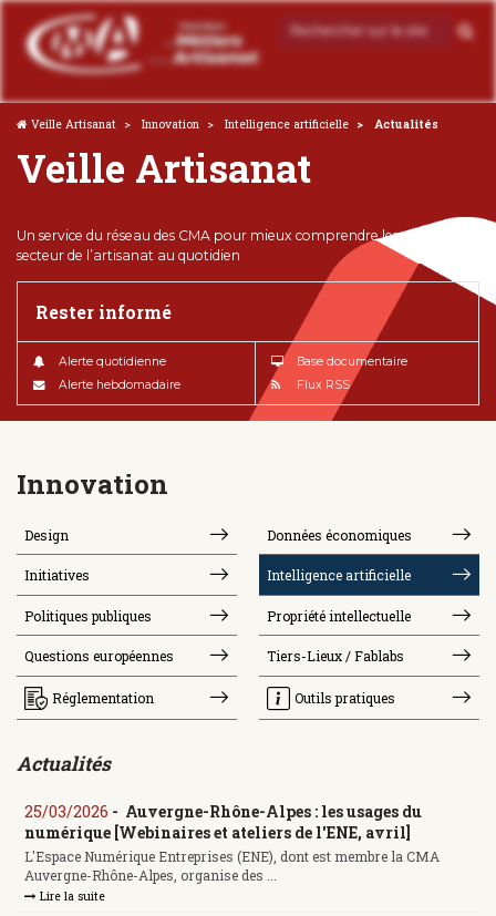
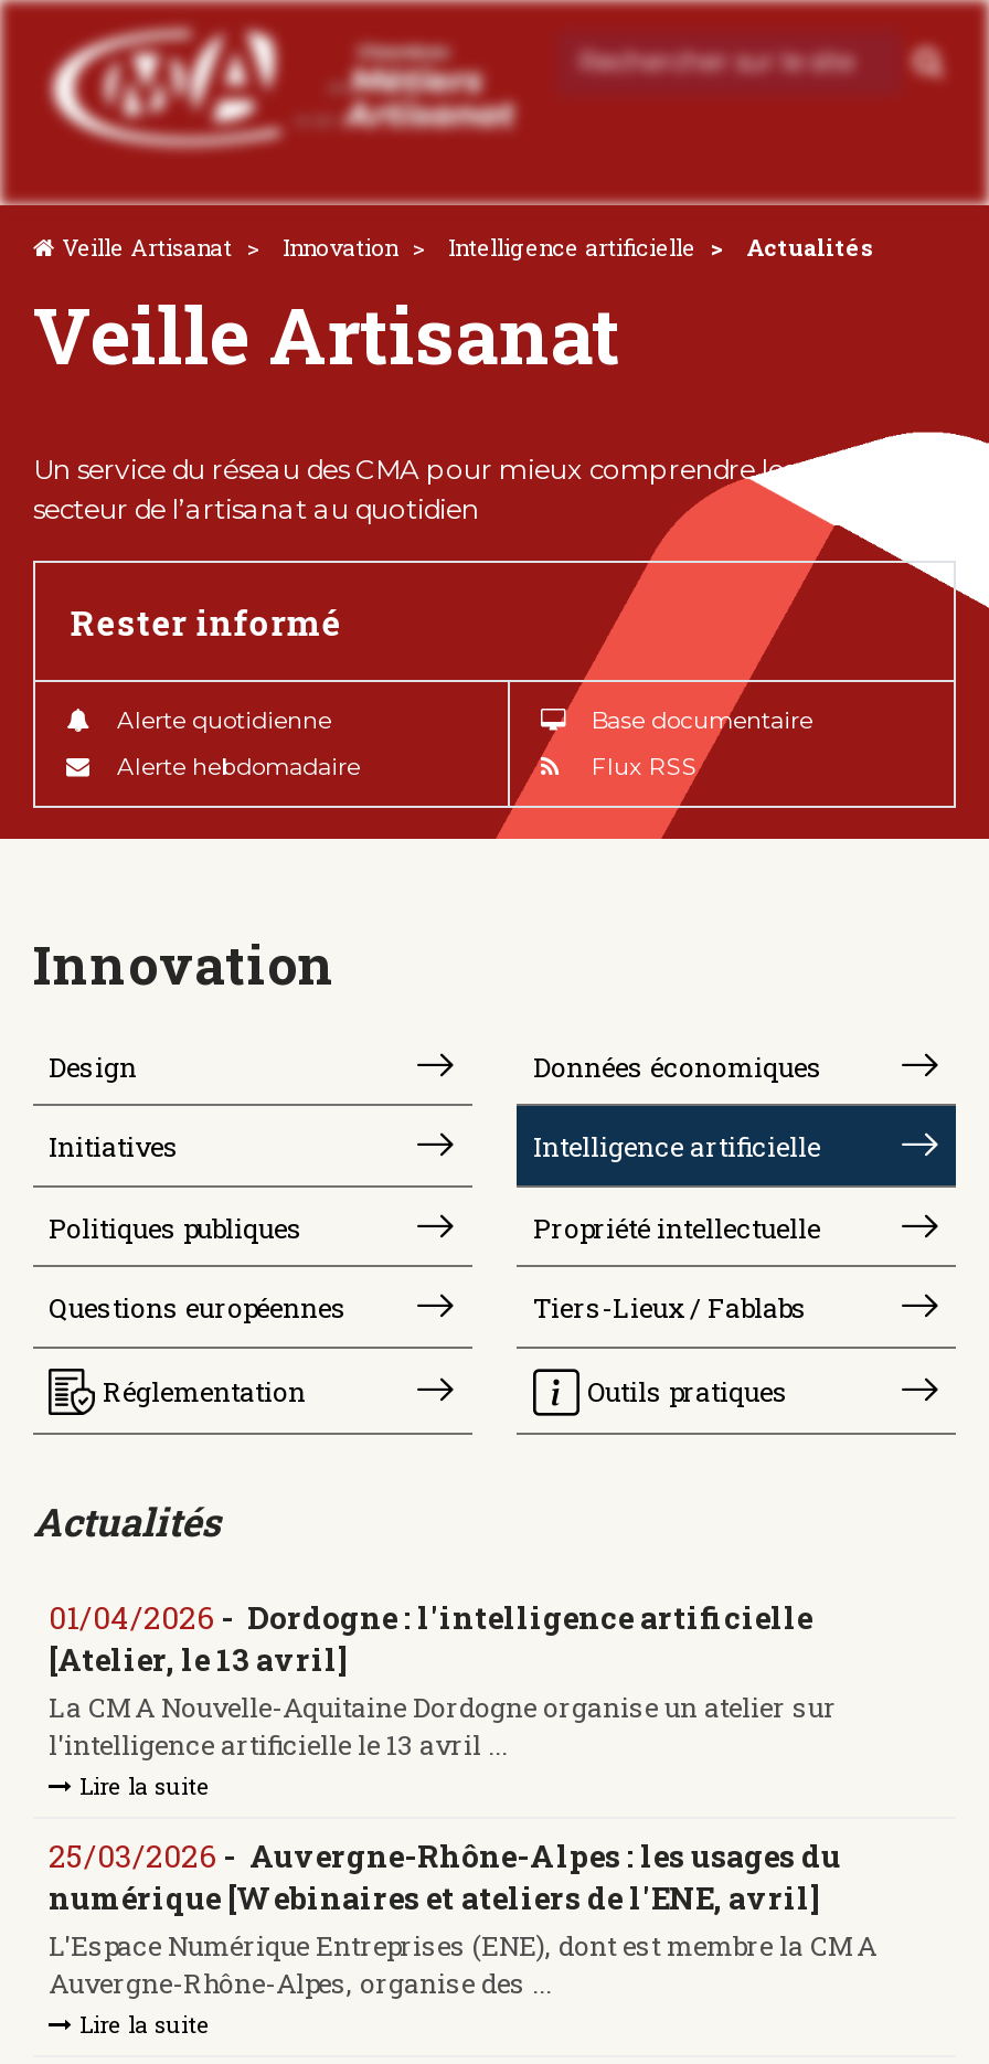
+ 01/04/2026 - Dordogne : l'intelligence artificielle
+ [Atelier, le 13 avril]
+ La CMA Nouvelle-Aquitaine Dordogne organise un atelier sur
+ l'intelligence artificielle le 13 avril ...
+ Lire la suite
